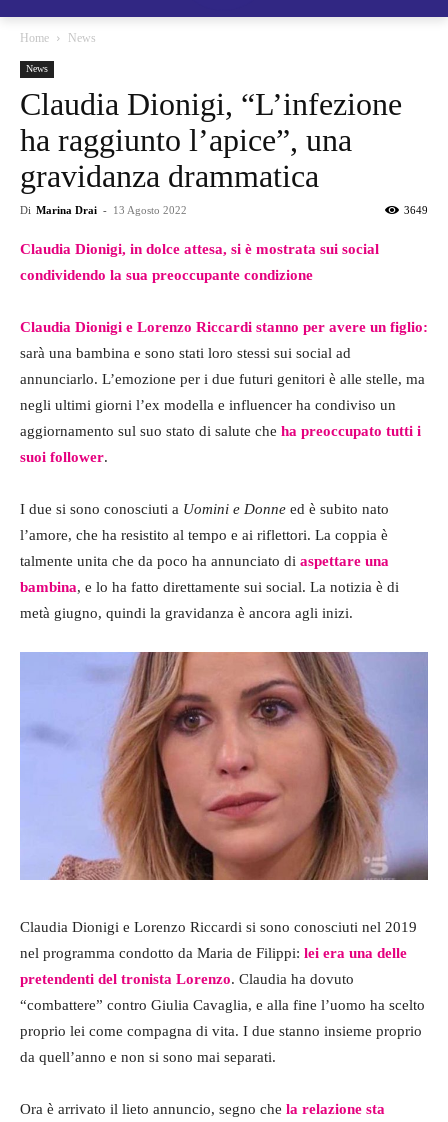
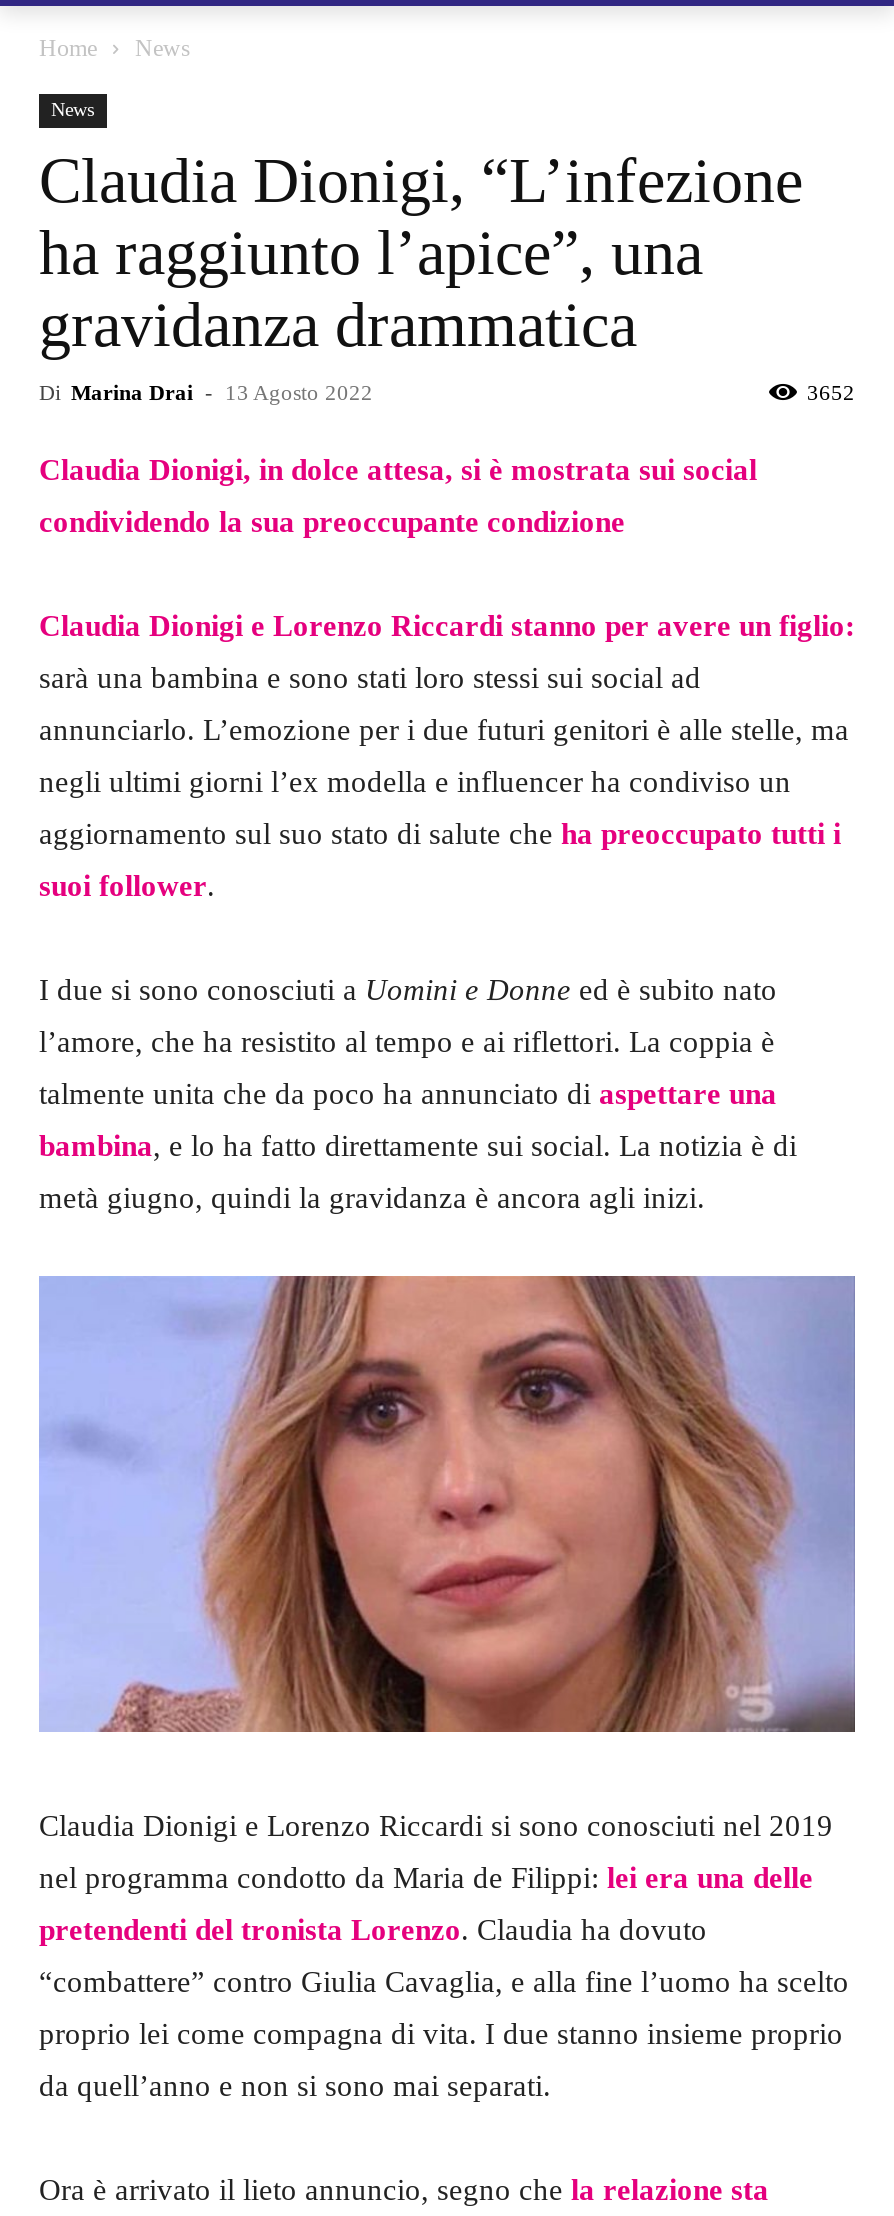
- 3649
+ 3652
